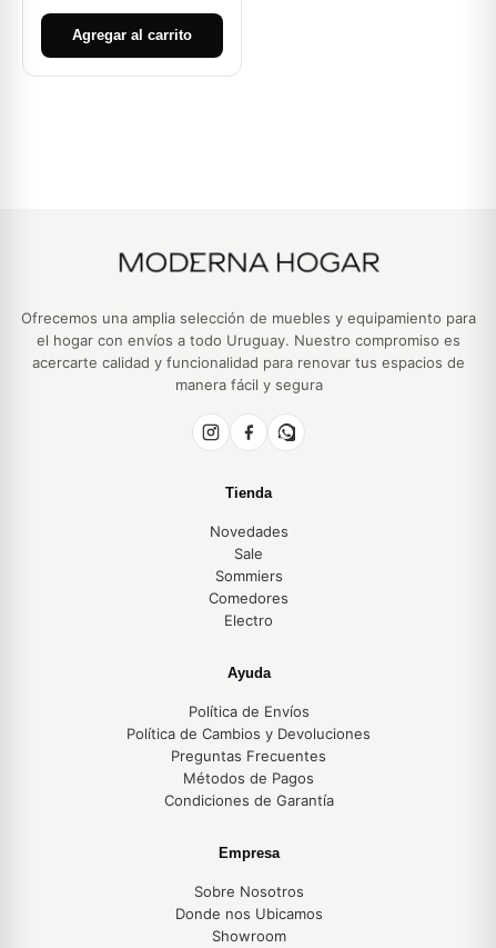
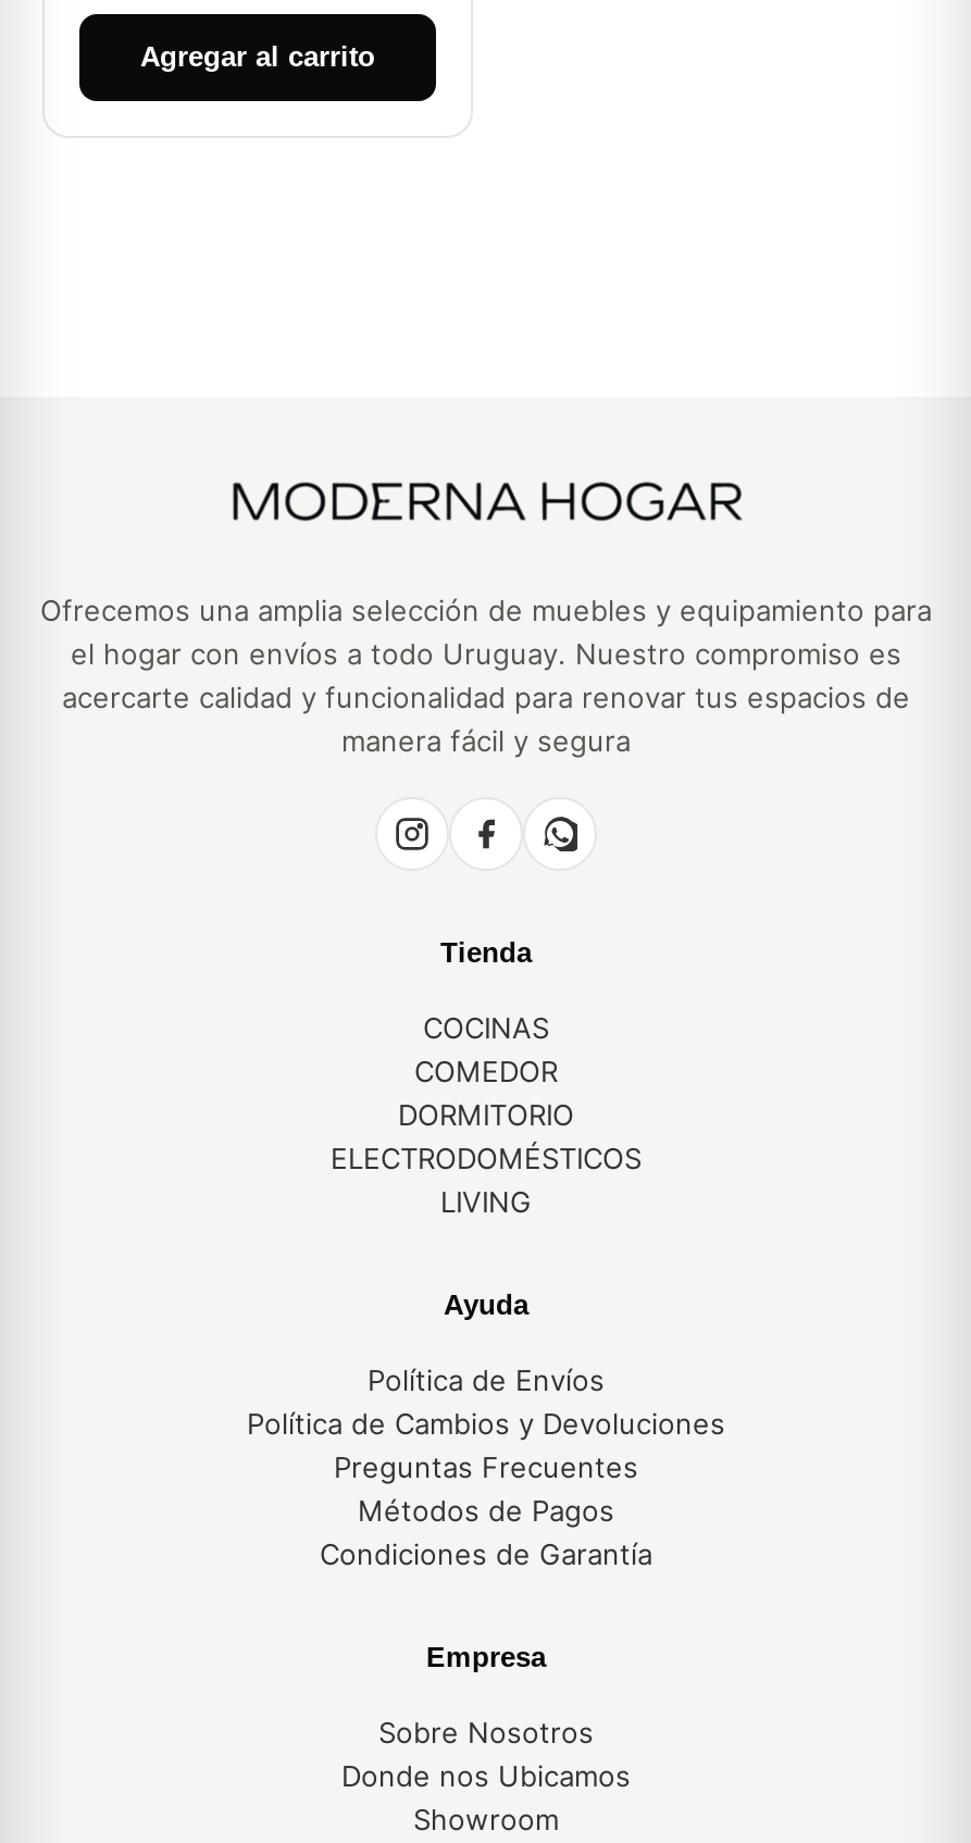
- Novedades
- Sale
- Sommiers
- Comedores
- Electro
+ COCINAS
+ COMEDOR
+ DORMITORIO
+ ELECTRODOMÉSTICOS
+ LIVING
